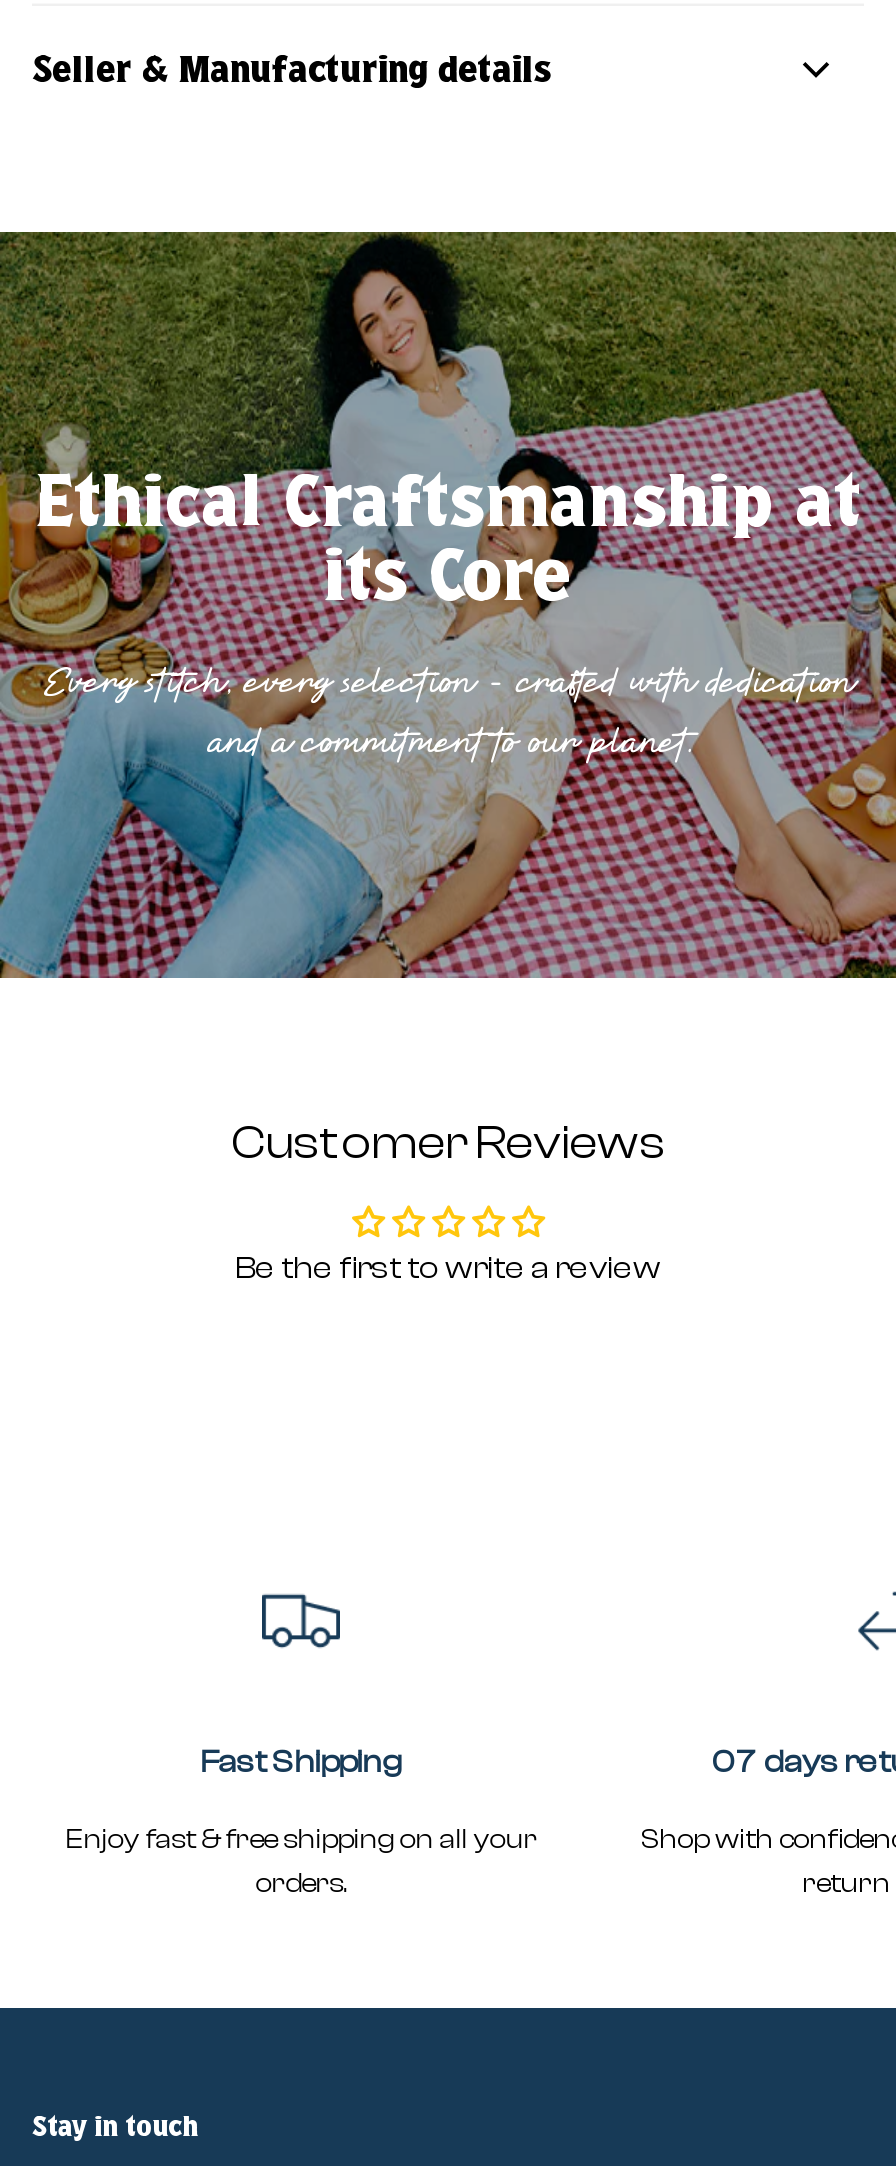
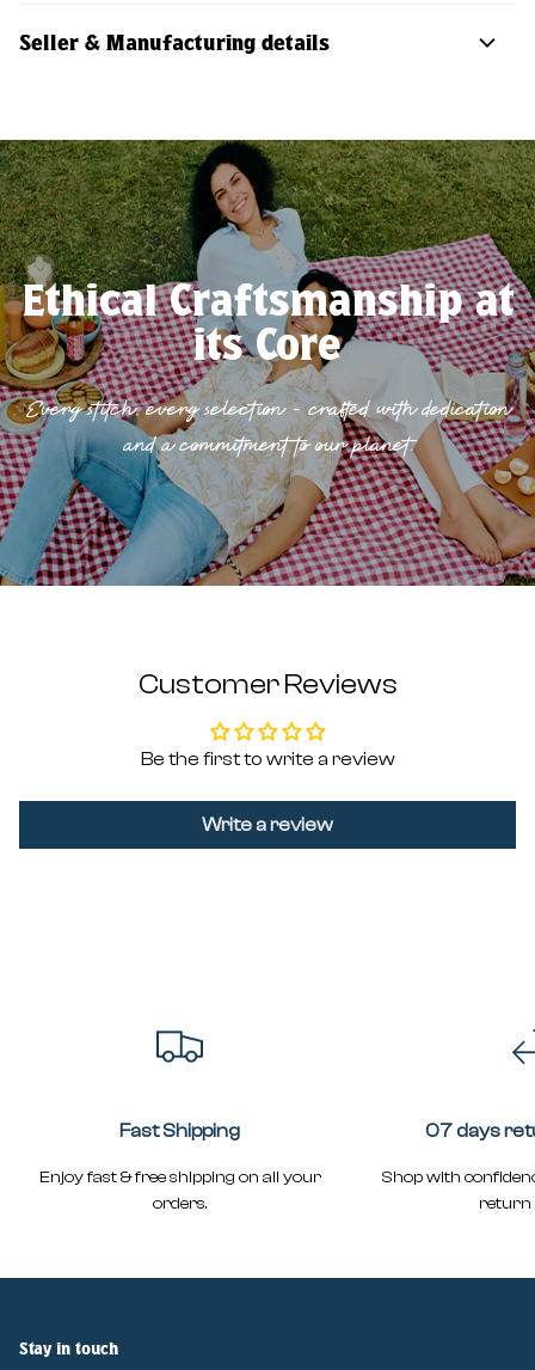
+ Write a review
